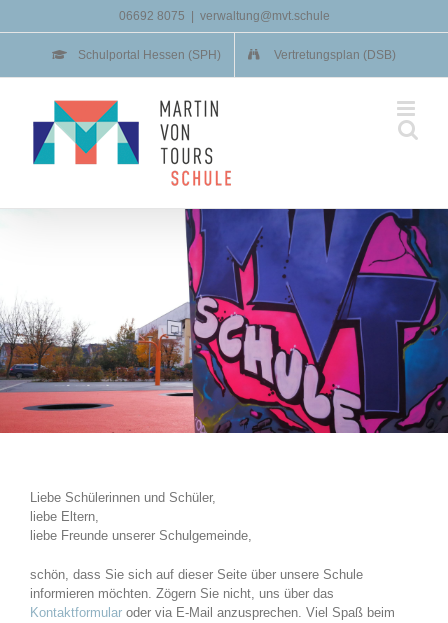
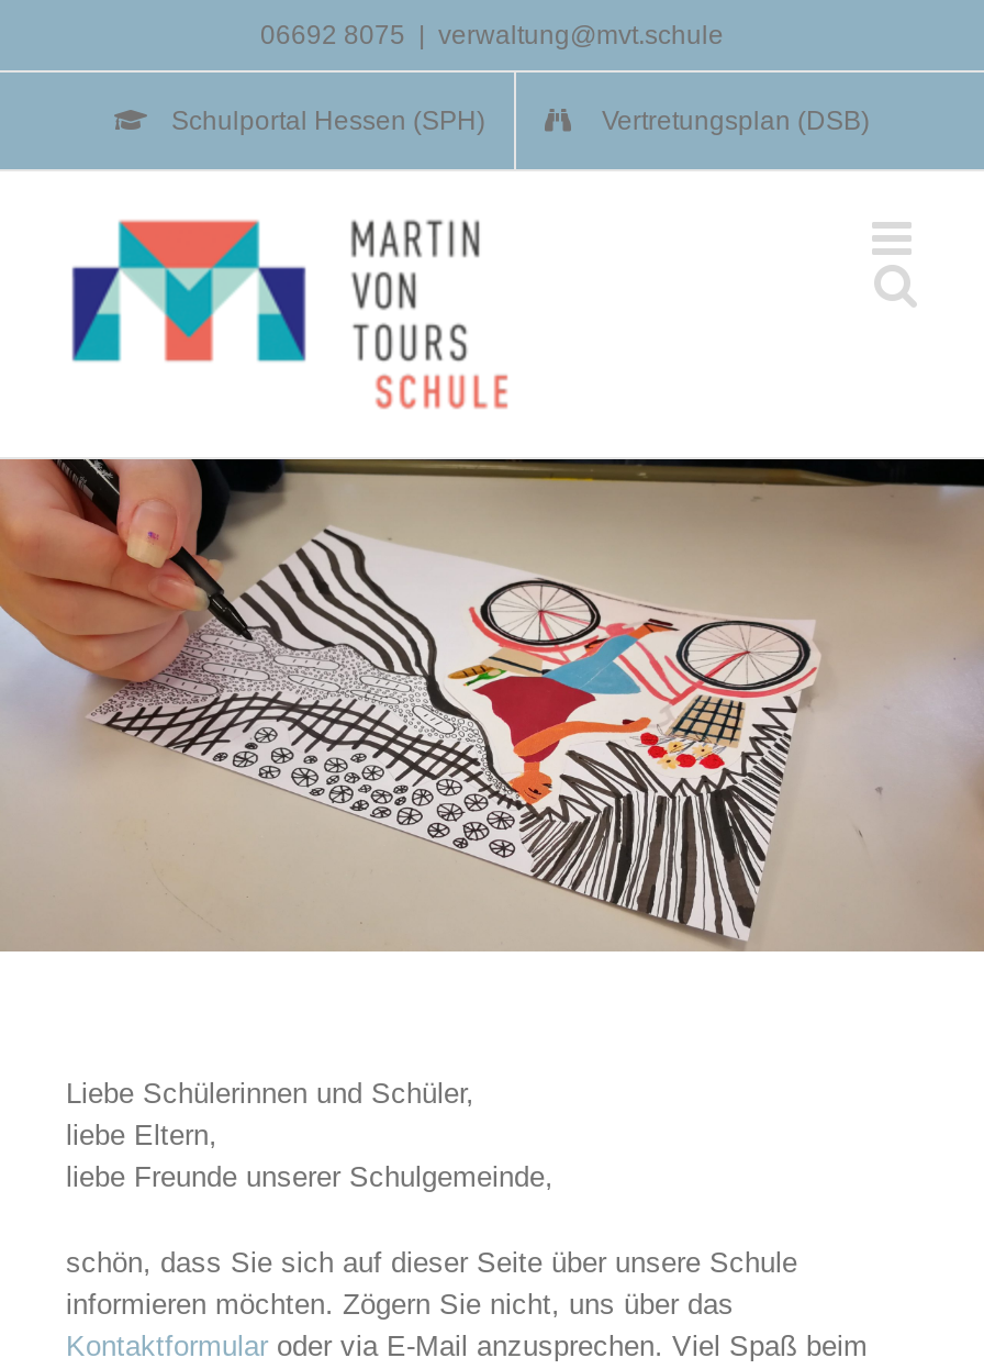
- [image]
+ [image]
